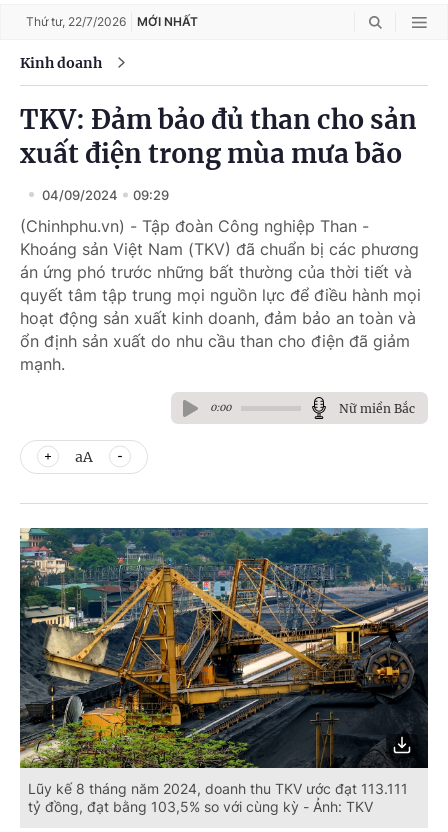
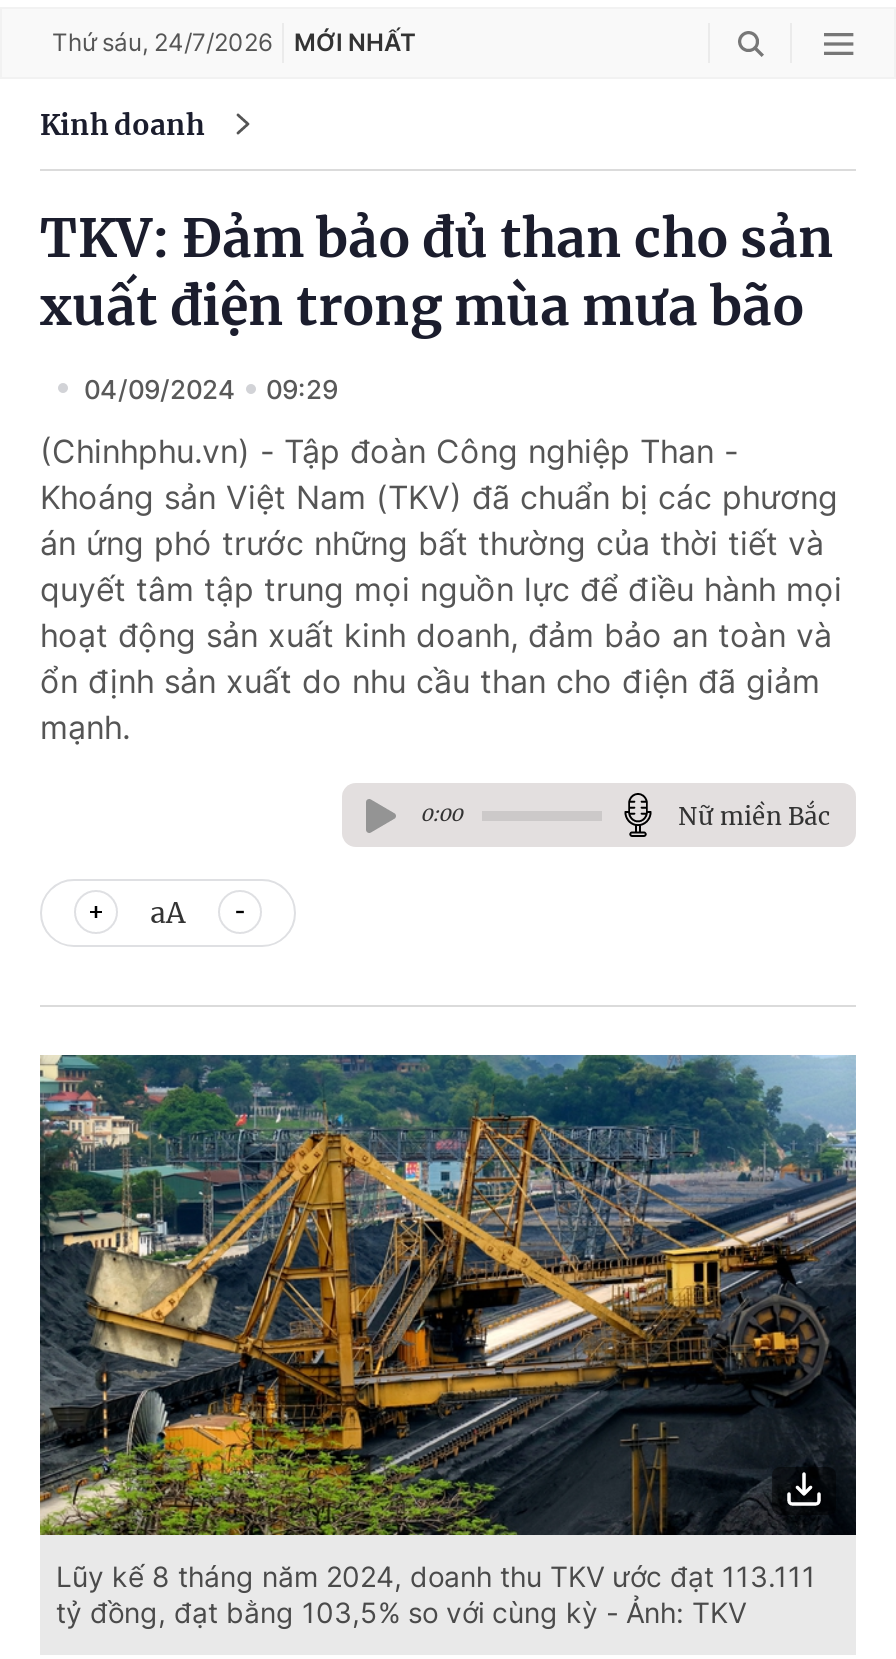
- Thứ tư, 22/7/2026 MỚI NHẤT
+ Thứ sáu, 24/7/2026 MỚI NHẤT
